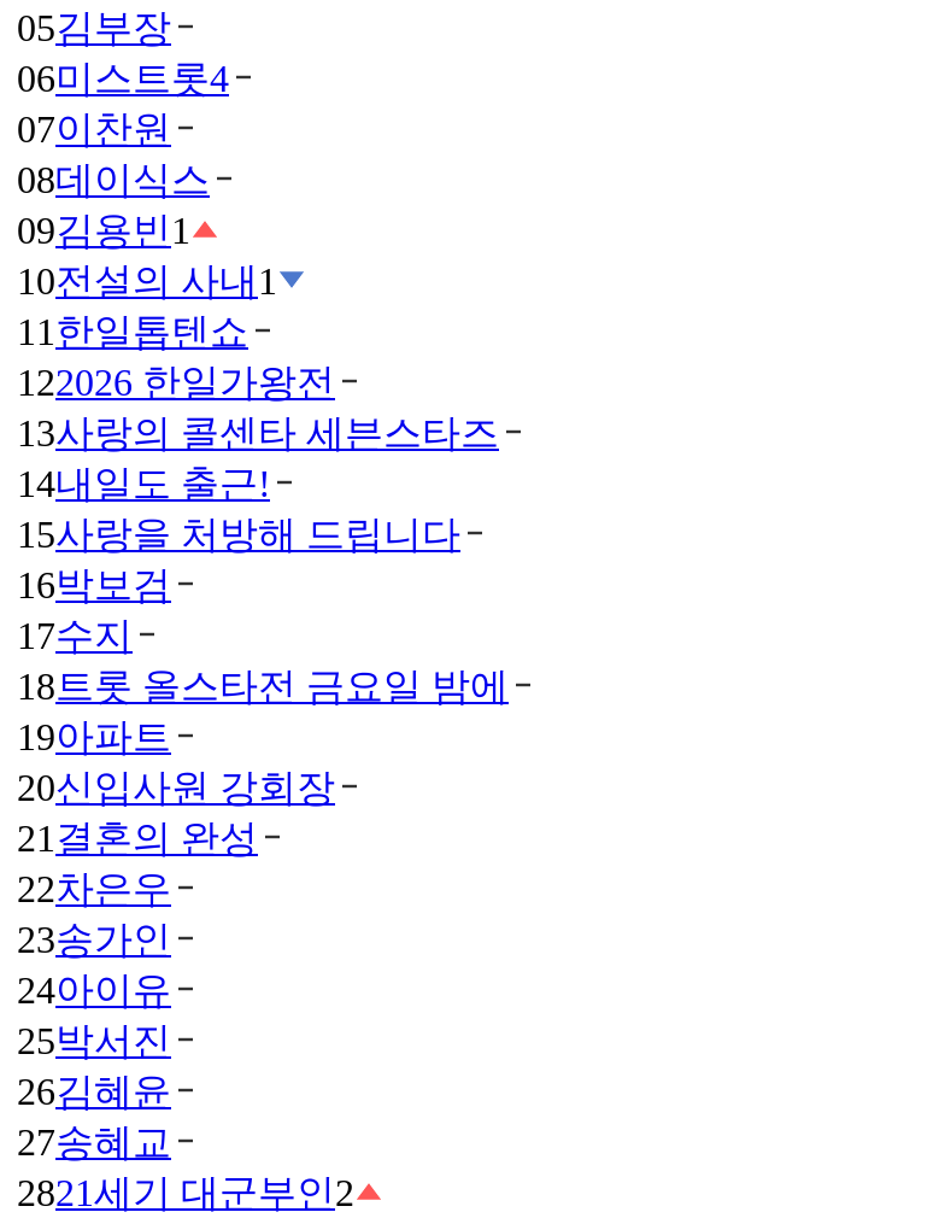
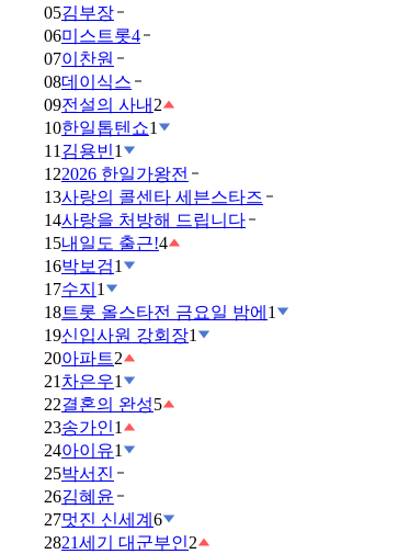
- 09김용빈 1
- 10전설의 사내 1
- 11 한일톱텐쇼
+ 09전설의 사내 2
+ 10한일톱텐쇼 1
+ 11 김용빈 1

- 14내일도 출근!
- 15사랑을 처방해 드립니다
- 16박보검
- 17수지
- 18 트롯 올스타전 금요일 밤에
- 19아파트
- 20신입사원 강회장
- 21 결혼의 완성
- 22차은우
- 23송가인
- 24아이유
+ 14사랑을 처방해 드립니다
+ 15내일도 출근! 4
+ 16박보검 1
+ 17수지 1
+ 18 트롯 올스타전 금요일 밤에 1
+ 19신입사원 강회장1
+ 20아파트 2
+ 21 차은우 1
+ 22 결혼의 완성 5
+ 23송가인 1
+ 24아이유 1

- 27송혜교
+ 27멋진 신세계 6
